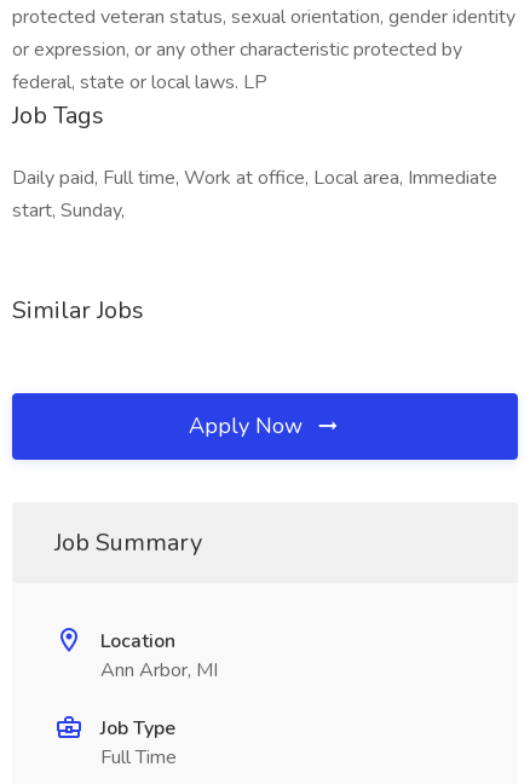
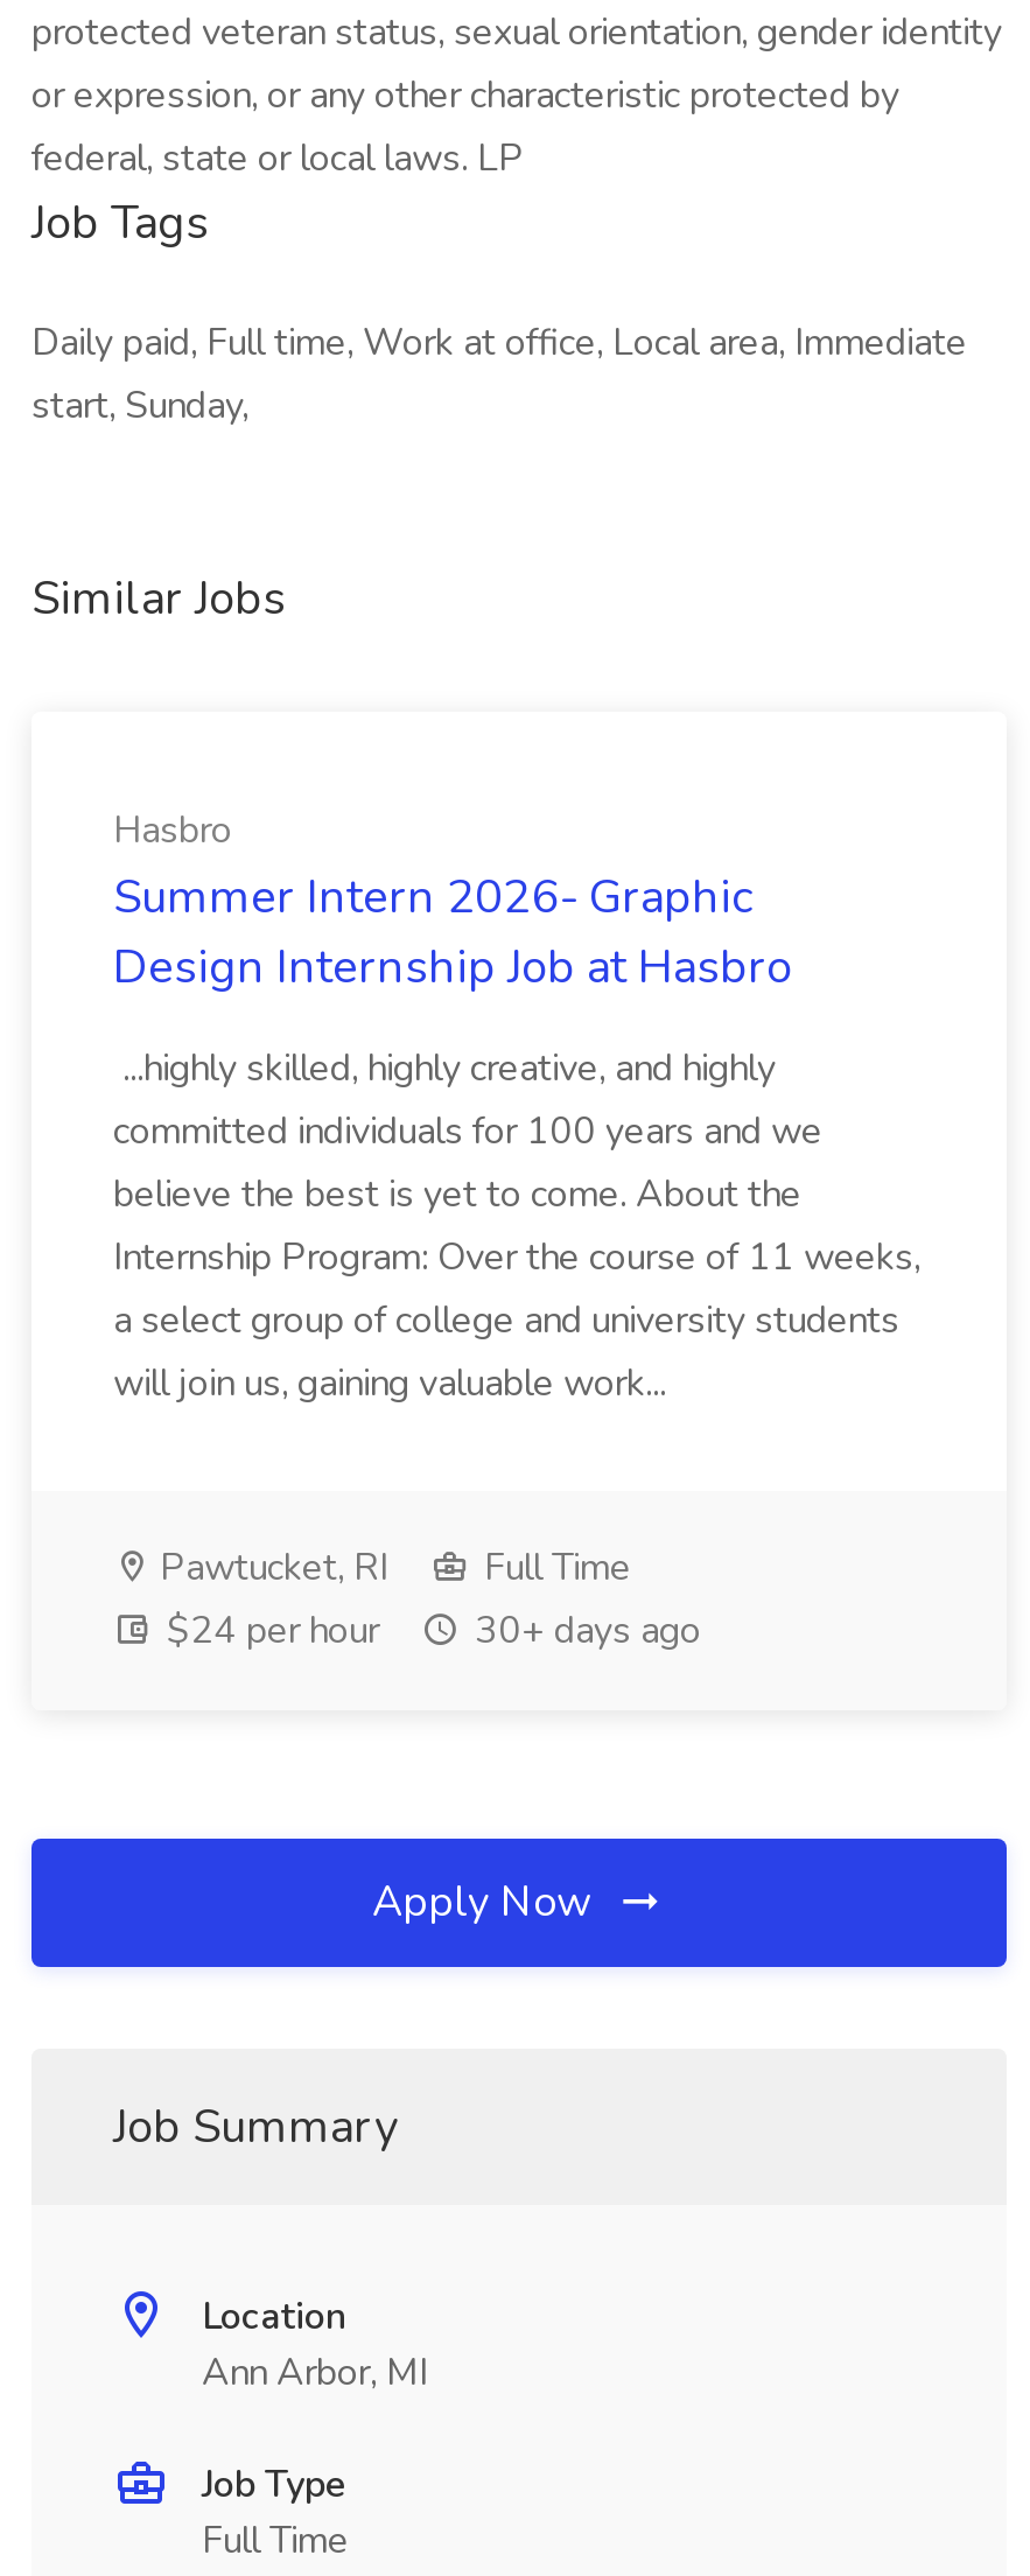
+ Hasbro
+ Summer Intern 2026- Graphic
+ Design Internship Job at Hasbro
+ ...highly skilled, highly creative, and highly
+ committed individuals for 100 years and we
+ believe the best is yet to come. About the
+ Internship Program: Over the course of 11 weeks,
+ a select group of college and university students
+ will join us, gaining valuable work...

+ Pawtucket, RI
+ Full Time
+ $24 per hour
+ 30+ days ago
